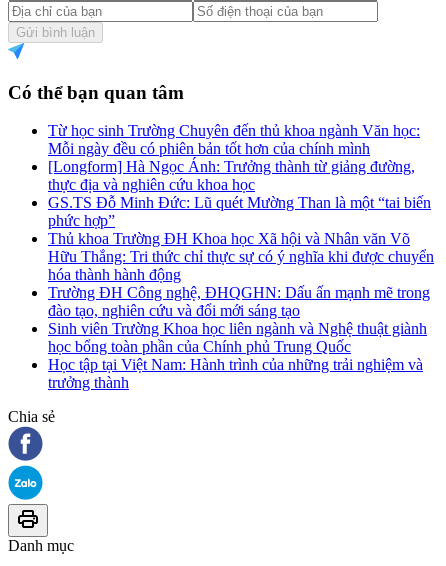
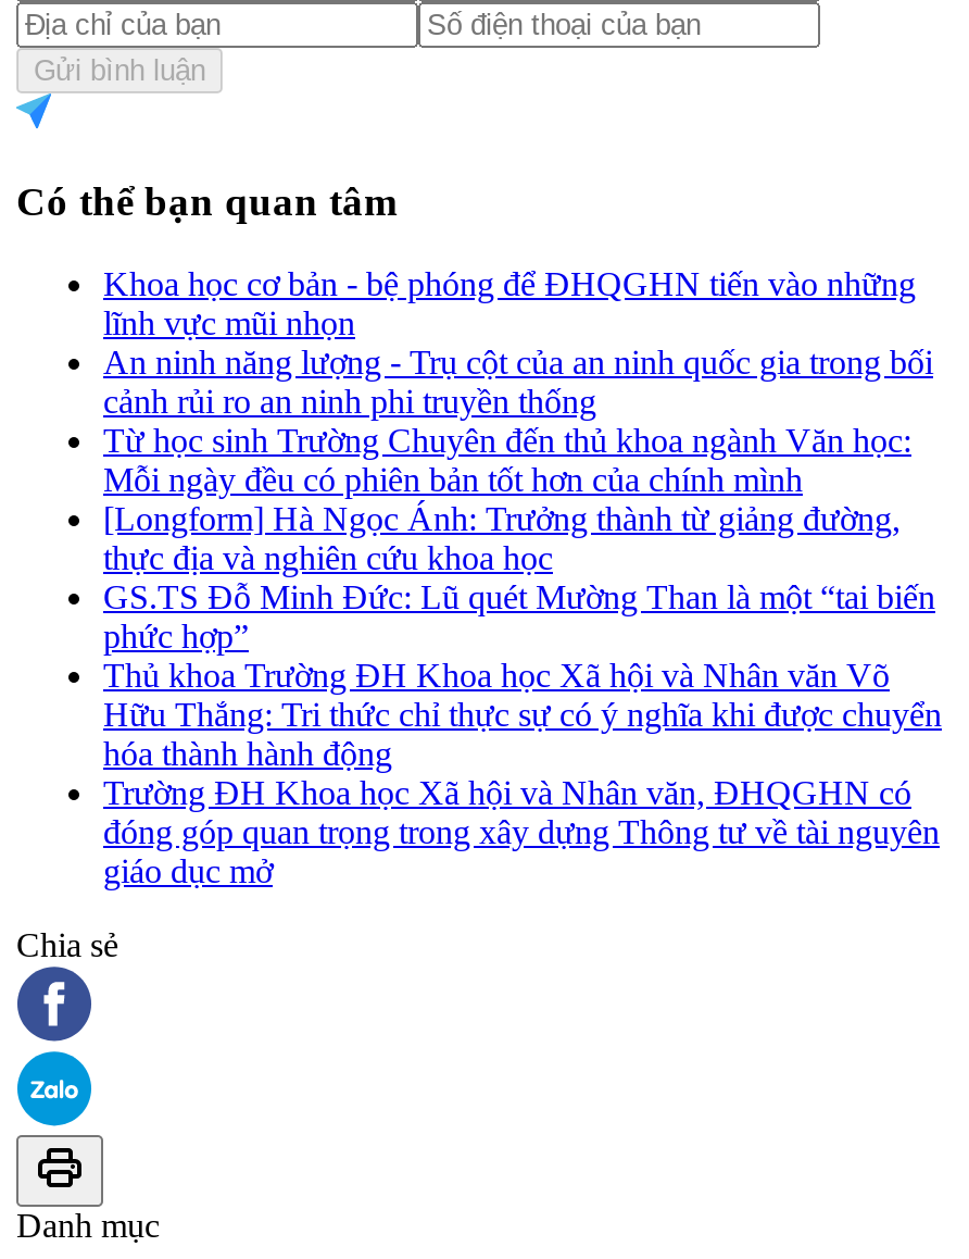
+ Khoa học cơ bản - bệ phóng để ĐHQGHN tiến vào những
+ lĩnh vực mũi nhọn
+ An ninh năng lượng - Trụ cột của an ninh quốc gia trong bối
+ cảnh rủi ro an ninh phi truyền thống

moved down: Từ học sinh Trường Chuyên đến thủ khoa ngành Văn học: | Mỗi ngày đều có phiên bản tốt hơn của chính mình | [Longform] Hà Ngọc Ánh: Trưởng thành từ giảng đường, | ... | Hữu Thắng: Tri thức chỉ thực sự có ý nghĩa khi được chuyển | hóa thành hành động

- Trường ĐH Công nghệ, ĐHQGHN: Dấu ấn mạnh mẽ trong
- đào tạo, nghiên cứu và đổi mới sáng tạo
- Sinh viên Trường Khoa học liên ngành và Nghệ thuật giành
- học bổng toàn phần của Chính phủ Trung Quốc
- Học tập tại Việt Nam: Hành trình của những trải nghiệm và
- trưởng thành
+ Trường ĐH Khoa học Xã hội và Nhân văn, ĐHQGHN có
+ đóng góp quan trọng trong xây dựng Thông tư về tài nguyên
+ giáo dục mở
